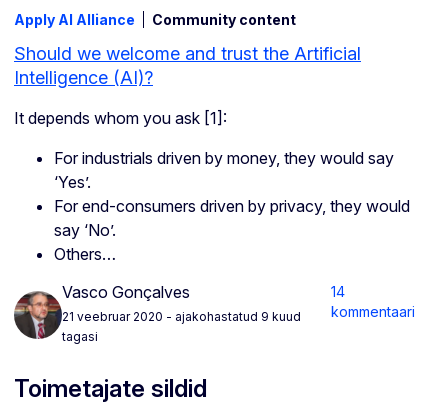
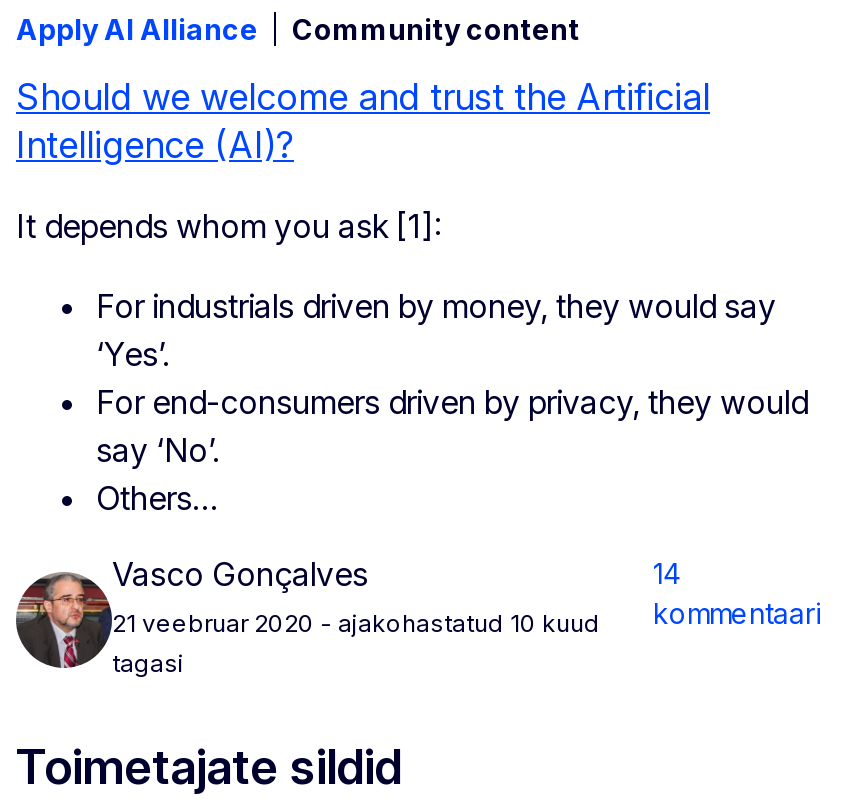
- 21 veebruar 2020 - ajakohastatud 9 kuud
+ 21 veebruar 2020 - ajakohastatud 10 kuud
